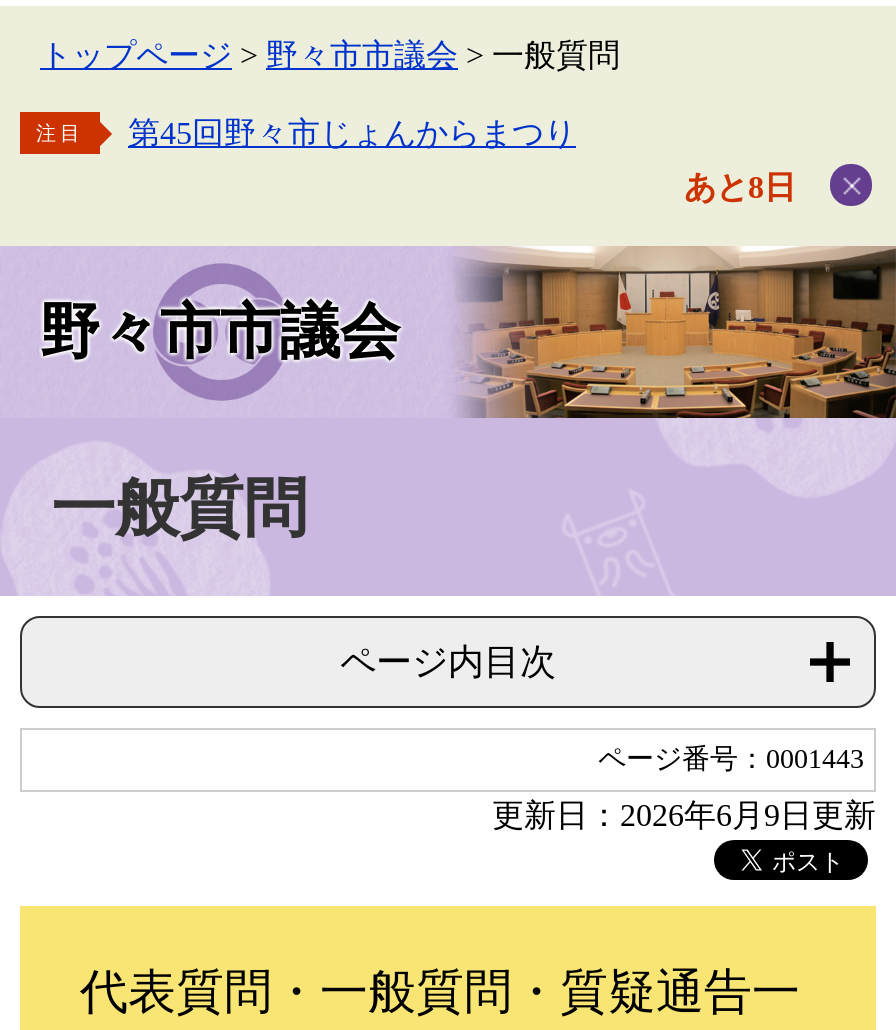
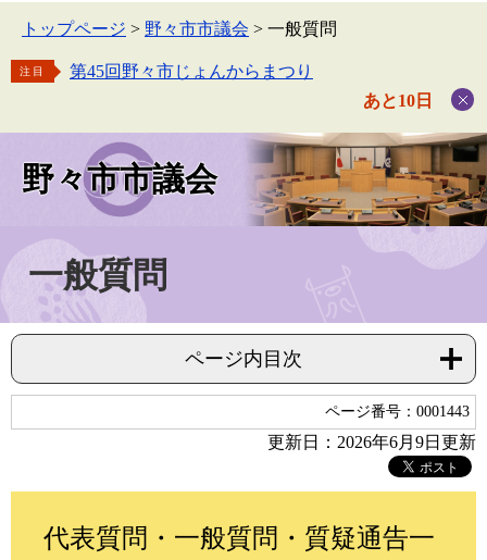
- あと8日
+ あと10日
